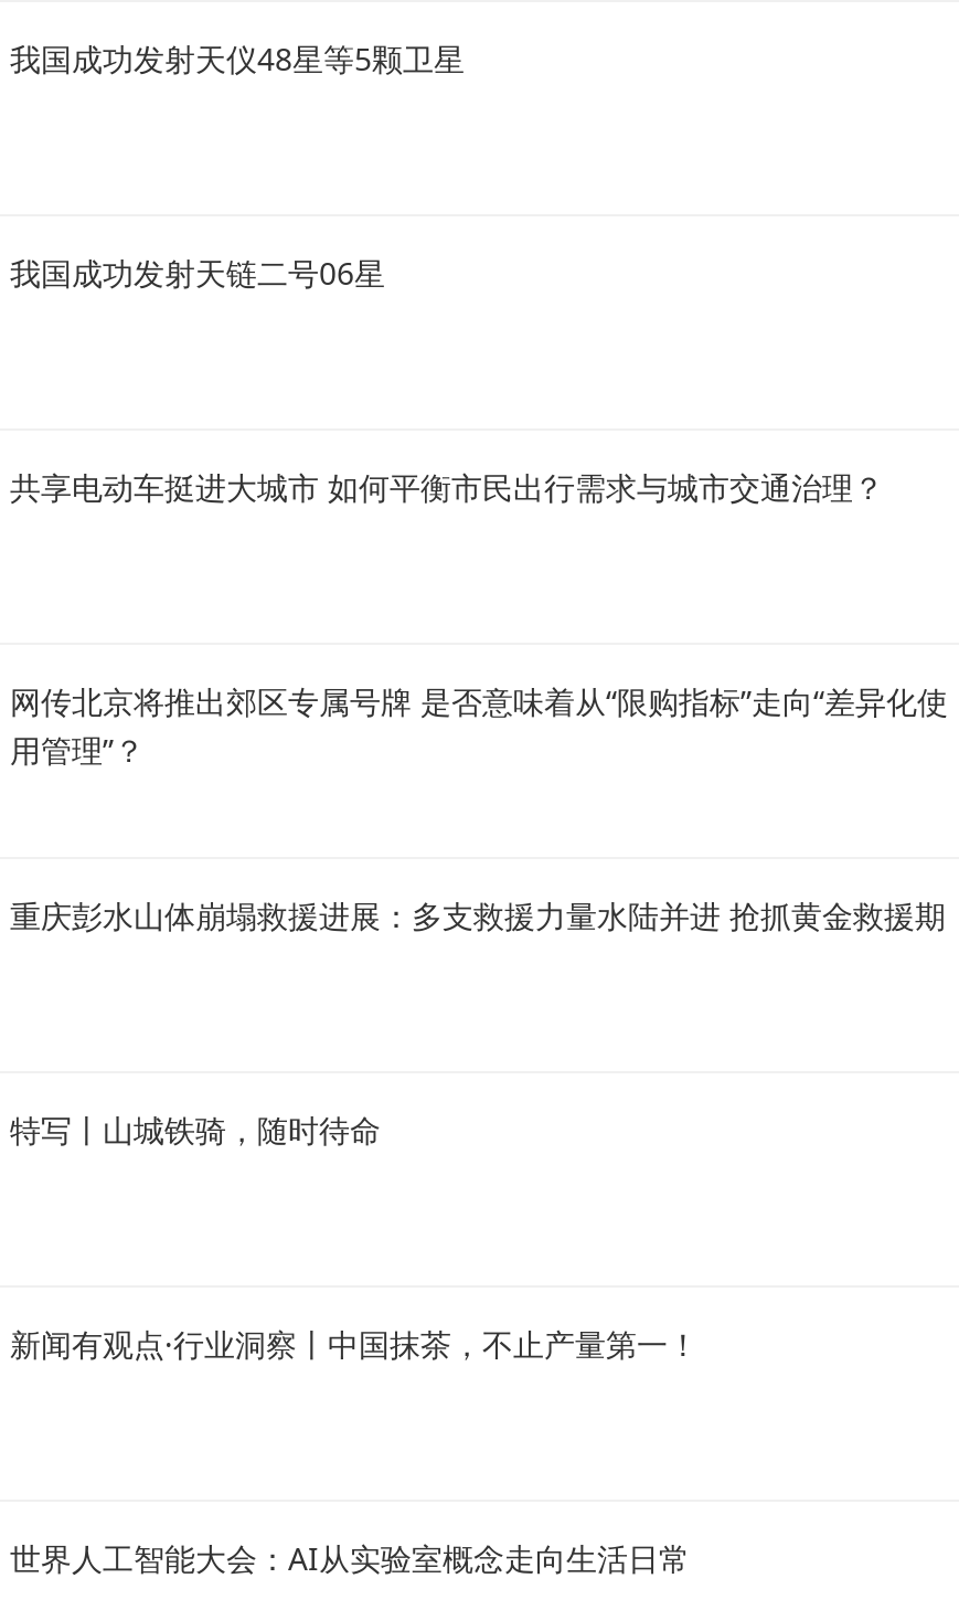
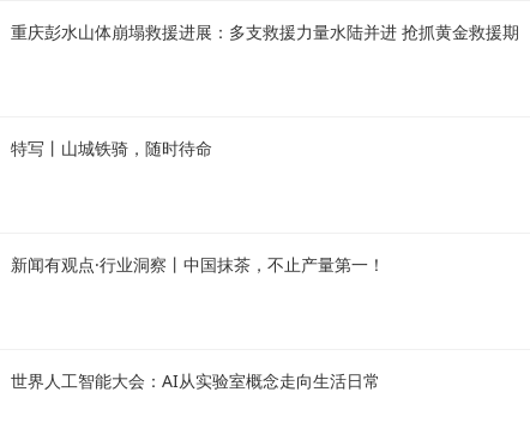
- 我国成功发射天仪48星等5颗卫星

- 我国成功发射天链二号06星

- 共享电动车挺进大城市 如何平衡市民出行需求与城市交通治理？

- 网传北京将推出郊区专属号牌 是否意味着从“限购指标”走向“差异化使
- 用管理”？
